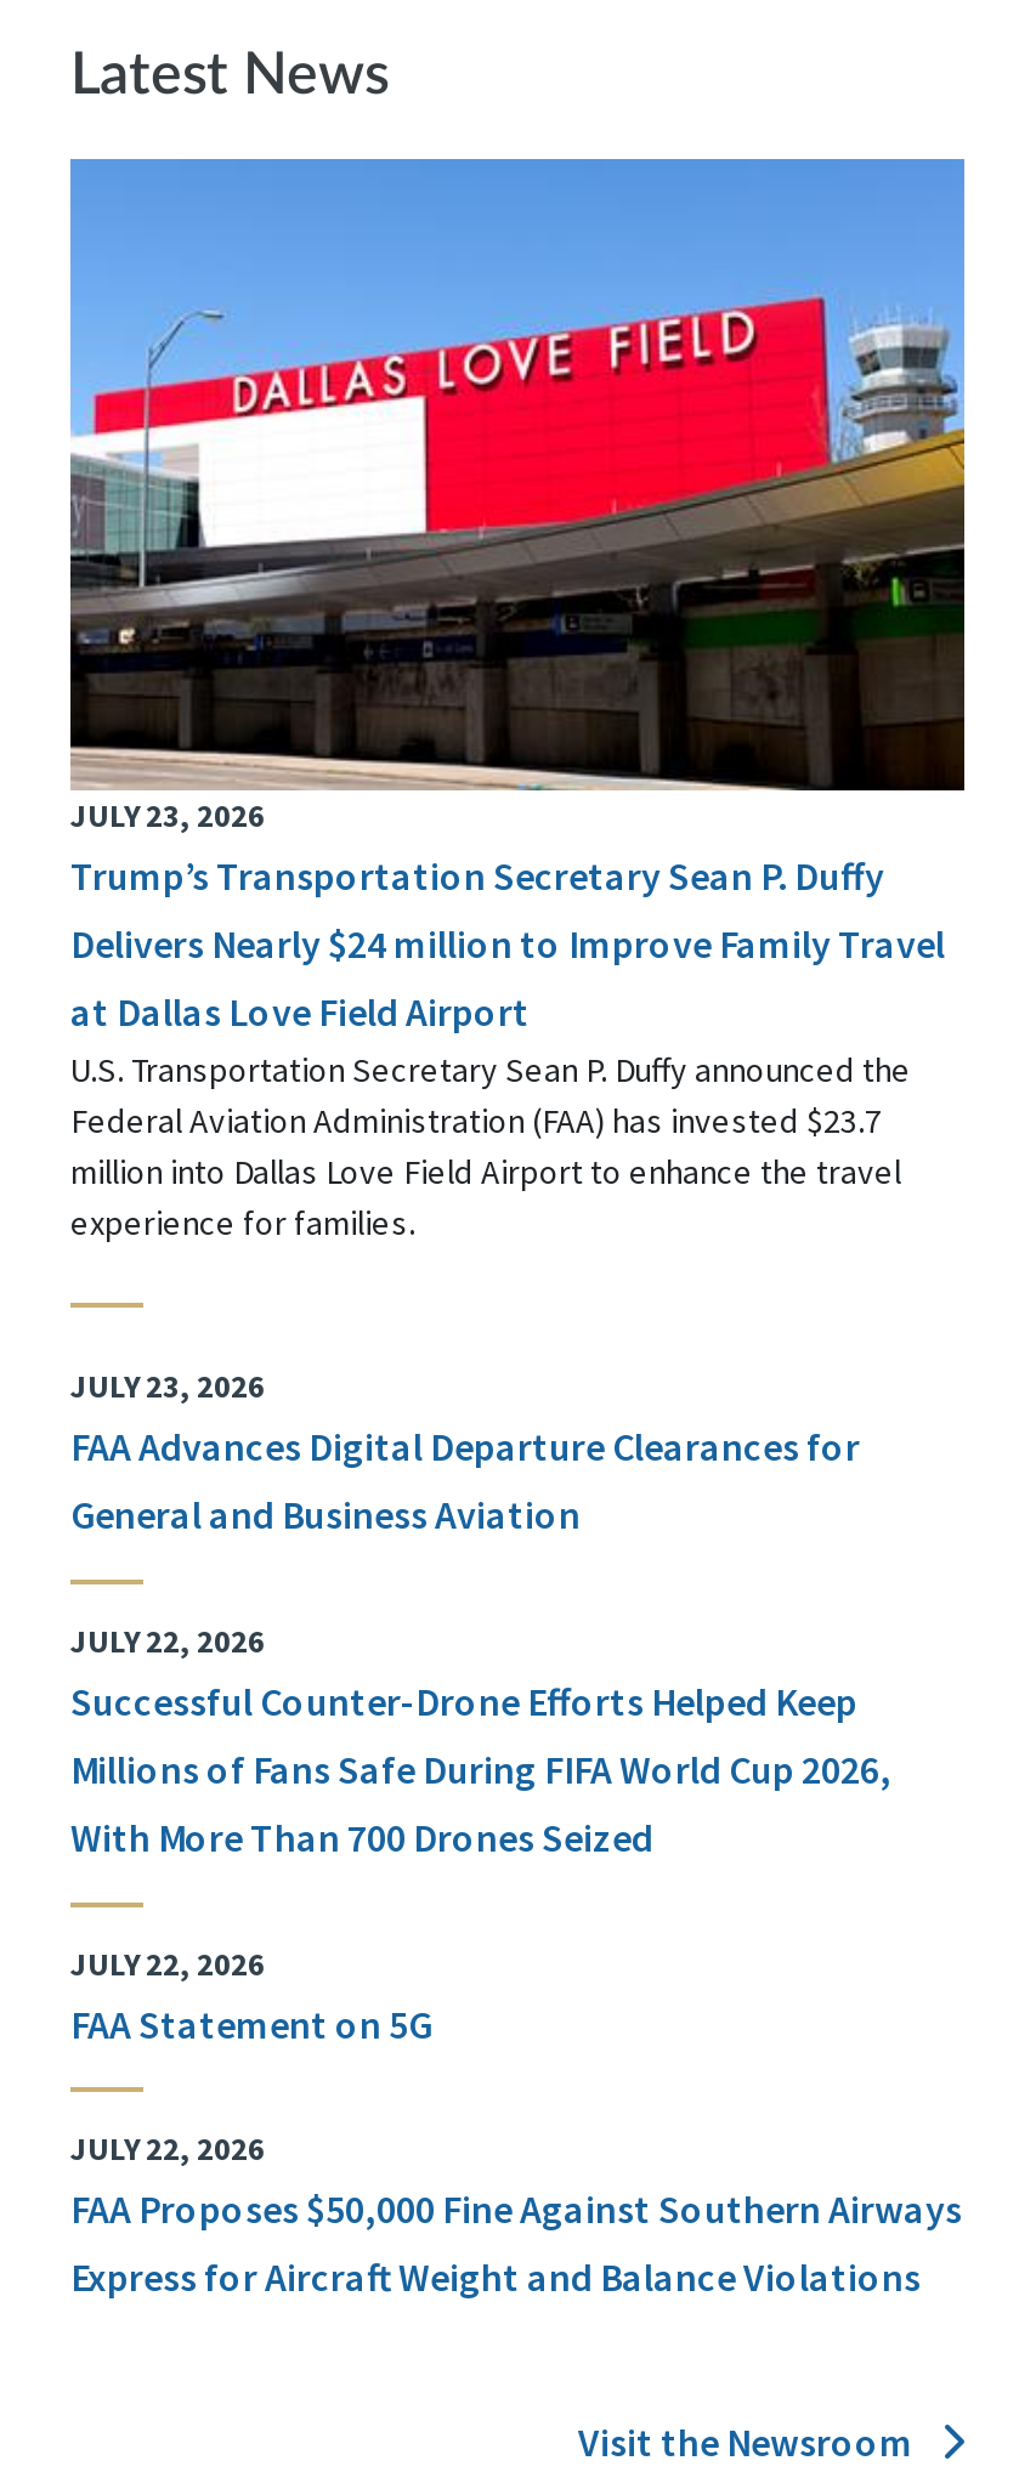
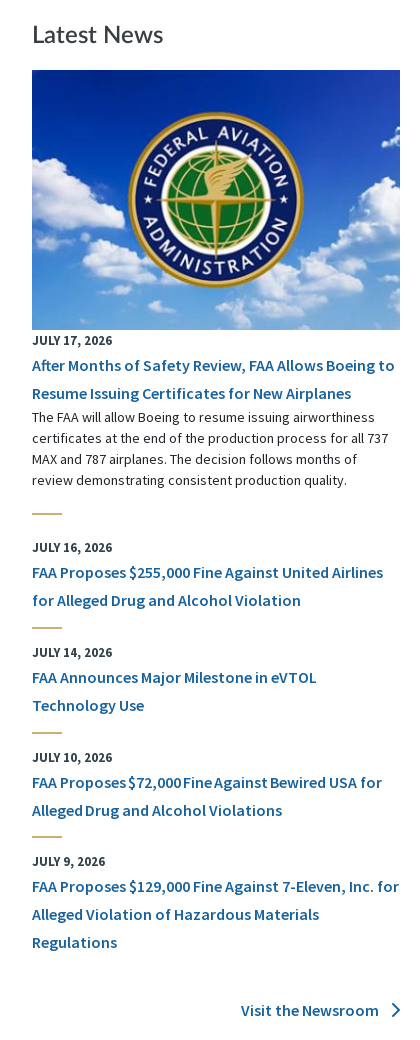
- [image]
- JULY 23, 2026
- Trump’s Transportation Secretary Sean P. Duffy
- Delivers Nearly $24 million to Improve Family Travel
- at Dallas Love Field Airport
- U.S. Transportation Secretary Sean P. Duffy announced the
- Federal Aviation Administration (FAA) has invested $23.7
- million into Dallas Love Field Airport to enhance the travel
- experience for families.
+ [image]
+ JULY 17, 2026
+ After Months of Safety Review, FAA Allows Boeing to
+ Resume Issuing Certificates for New Airplanes
+ The FAA will allow Boeing to resume issuing airworthiness
+ certificates at the end of the production process for all 737
+ MAX and 787 airplanes. The decision follows months of
+ review demonstrating consistent production quality.

- JULY 23, 2026
- FAA Advances Digital Departure Clearances for
- General and Business Aviation
+ JULY 16, 2026
+ FAA Proposes $255,000 Fine Against United Airlines
+ for Alleged Drug and Alcohol Violation

- JULY 22, 2026
- Successful Counter-Drone Efforts Helped Keep
- Millions of Fans Safe During FIFA World Cup 2026,
- With More Than 700 Drones Seized
+ JULY 14, 2026
+ FAA Announces Major Milestone in eVTOL
+ Technology Use

- JULY 22, 2026
- FAA Statement on 5G
+ JULY 10, 2026
+ FAA Proposes $72,000 Fine Against Bewired USA for
+ Alleged Drug and Alcohol Violations

- JULY 22, 2026
- FAA Proposes $50,000 Fine Against Southern Airways
- Express for Aircraft Weight and Balance Violations
+ JULY 9, 2026
+ FAA Proposes $129,000 Fine Against 7-Eleven, Inc. for
+ Alleged Violation of Hazardous Materials
+ Regulations
